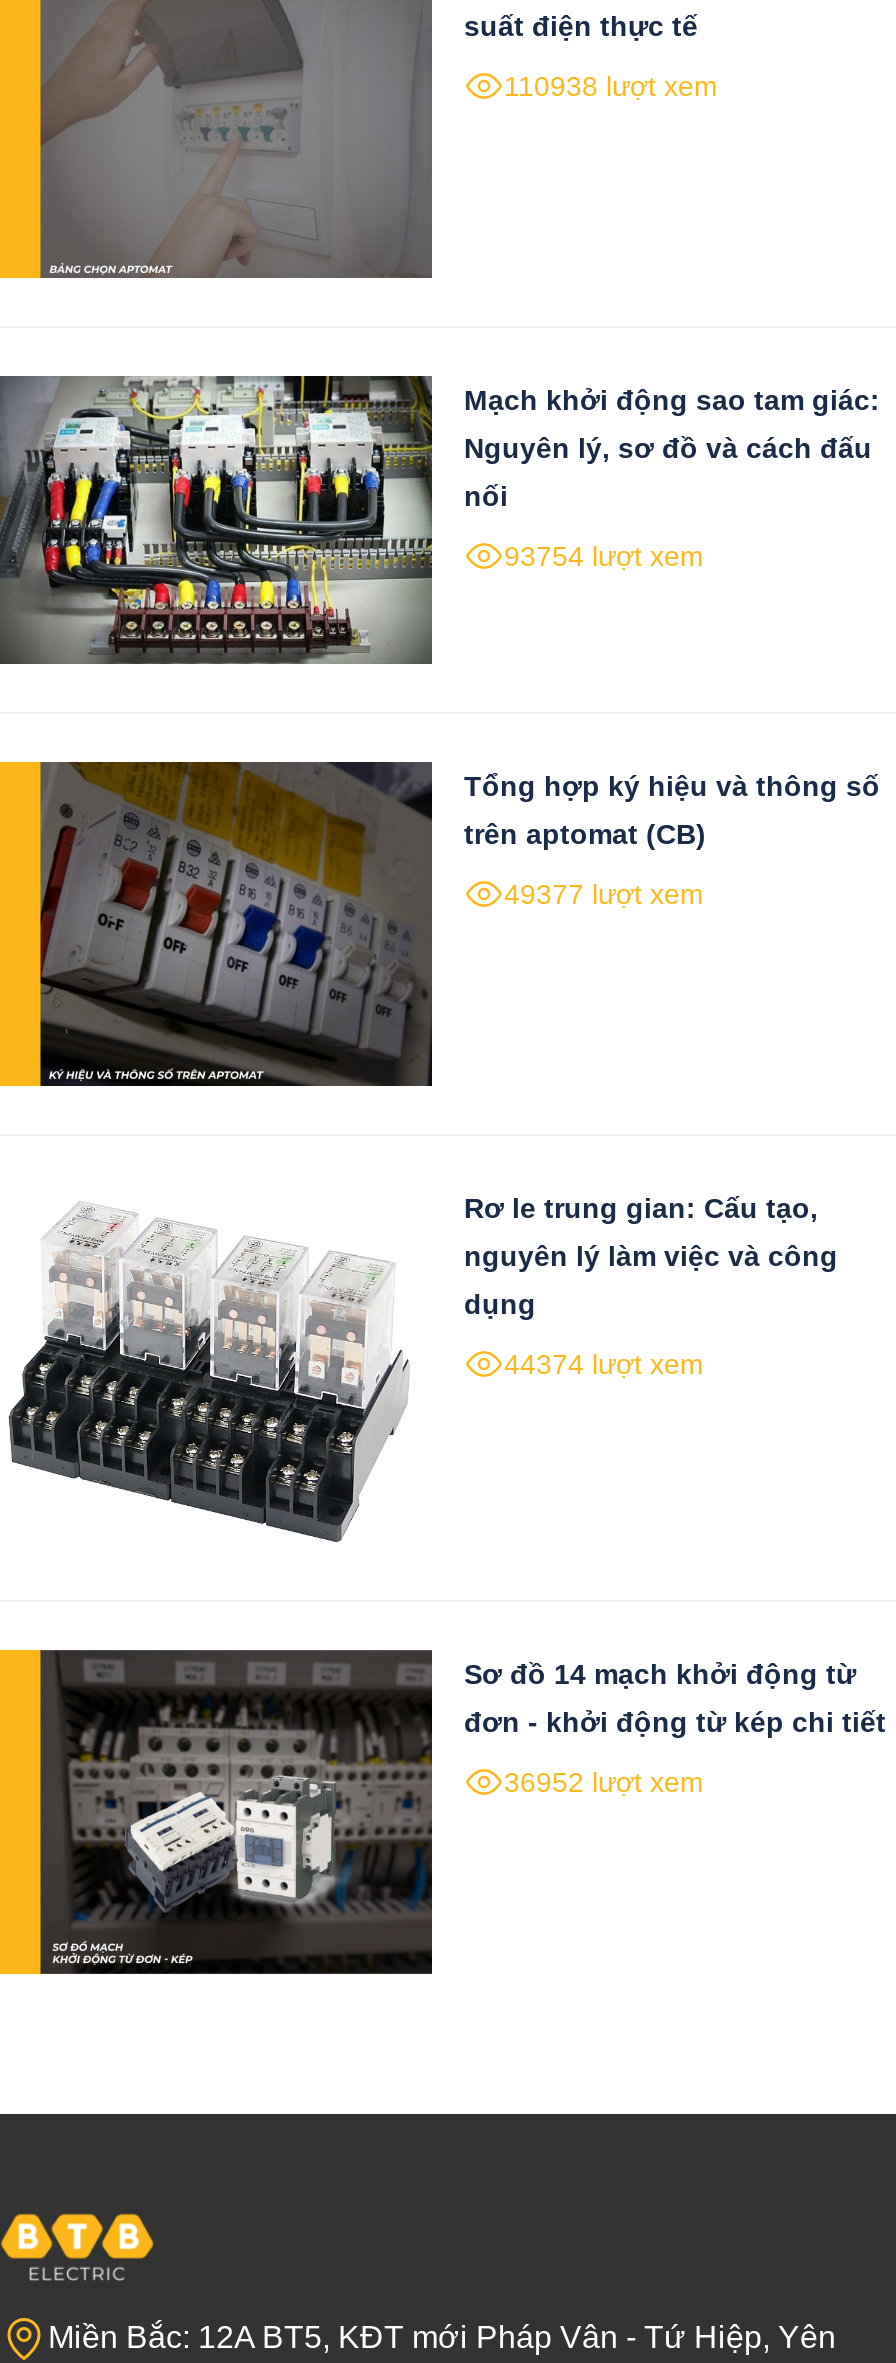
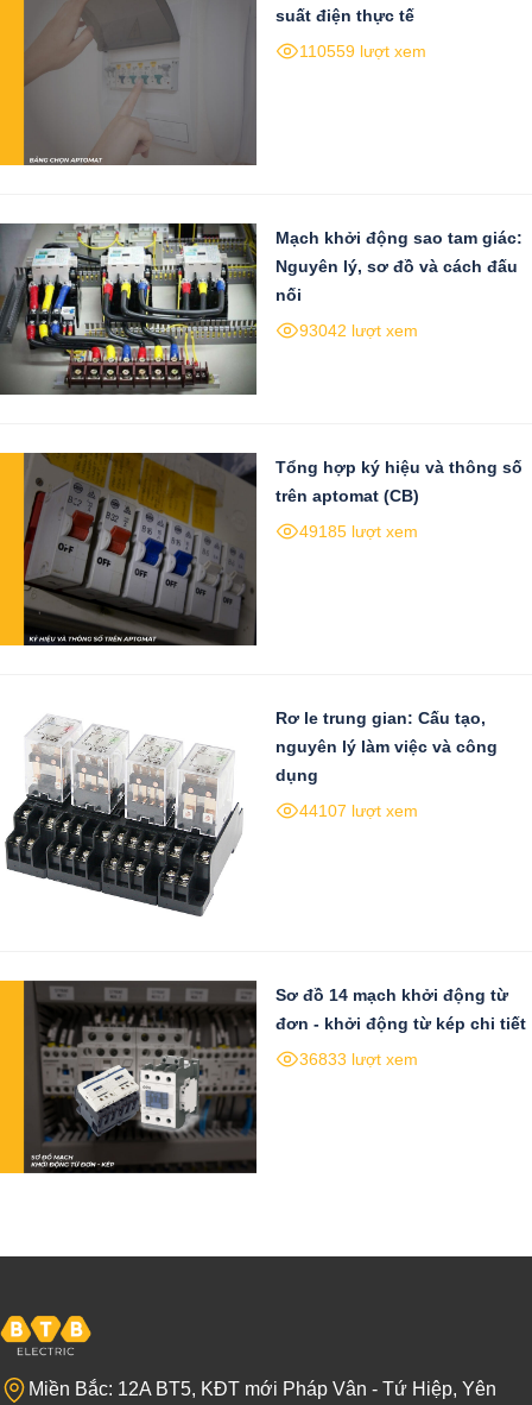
- 110938 lượt xem
+ 110559 lượt xem

- 93754 lượt xem
+ 93042 lượt xem

- 49377 lượt xem
+ 49185 lượt xem

- 44374 lượt xem
+ 44107 lượt xem

- 36952 lượt xem
+ 36833 lượt xem
